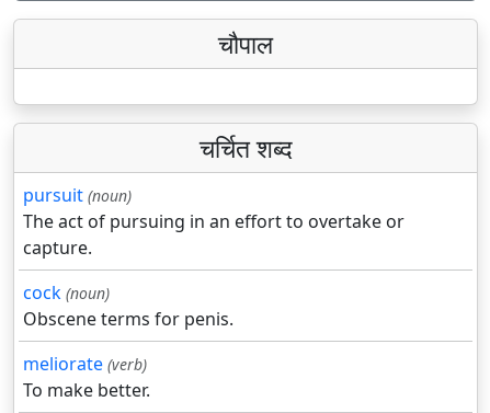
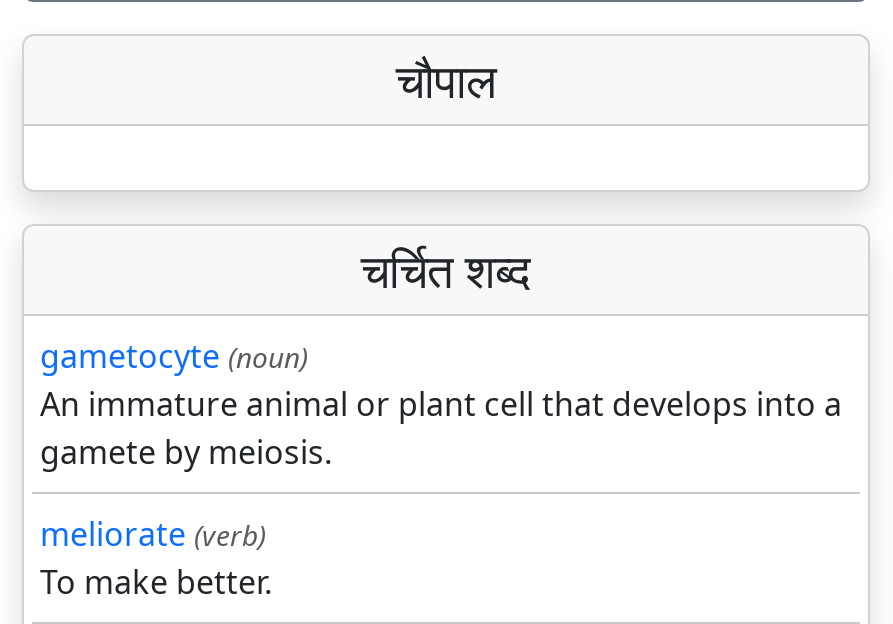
- pursuit (noun)
- The act of pursuing in an effort to overtake or
- capture.
- cock (noun)
- Obscene terms for penis.
+ gametocyte (noun)
+ An immature animal or plant cell that develops into a
+ gamete by meiosis.
